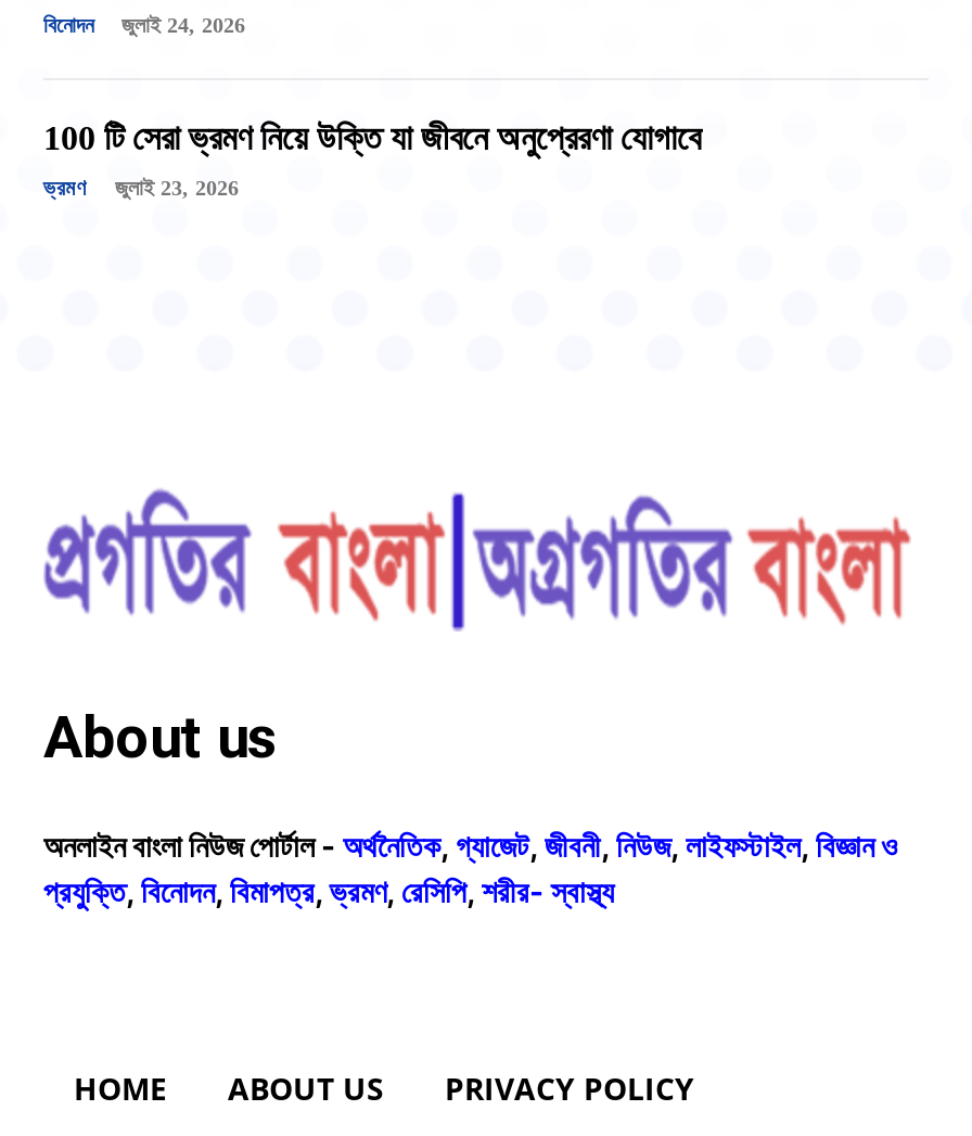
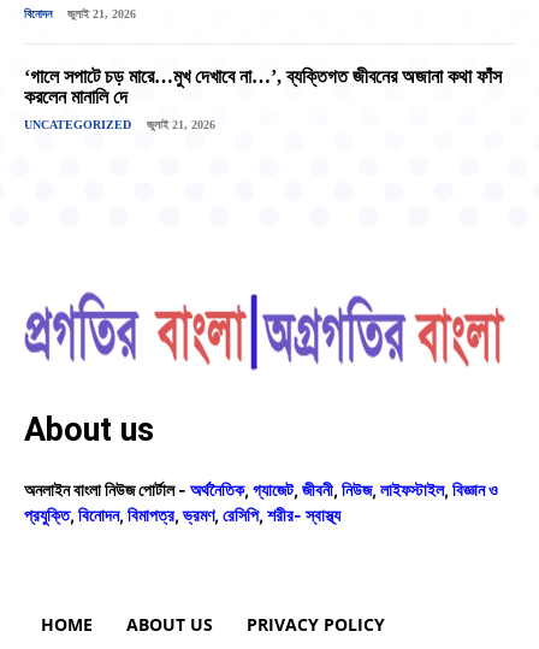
- বিনোদন জুলাই 24, 2026
+ বিনোদন জুলাই 21, 2026

- 100 টি সেরা ভ্রমণ নিয়ে উক্তি যা জীবনে অনুপ্রেরণা যোগাবে
+ ‘গালে সপাটে চড় মারে…মুখ দেখাবে না…’, ব্যক্তিগত জীবনের অজানা কথা ফাঁস
+ করলেন মানালি দে

- ভ্রমণ
- জুলাই 23, 2026
+ UNCATEGORIZED
+ জুলাই 21, 2026
